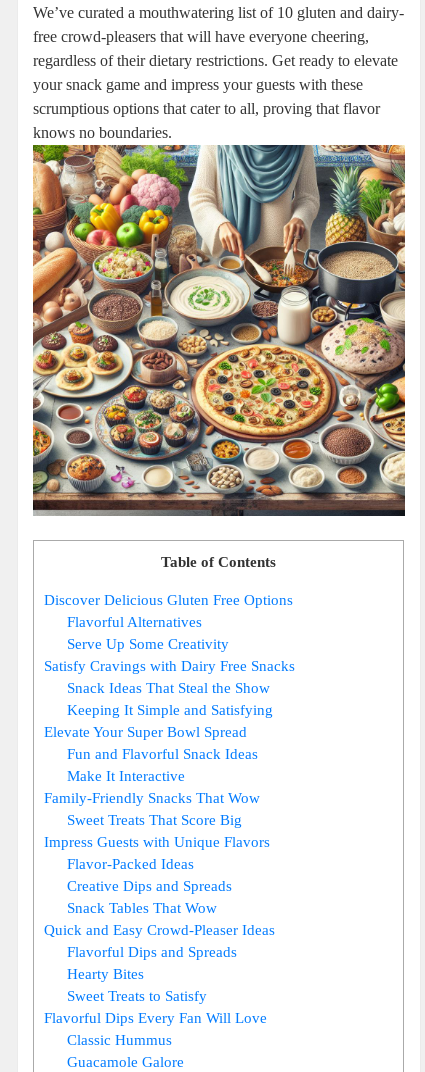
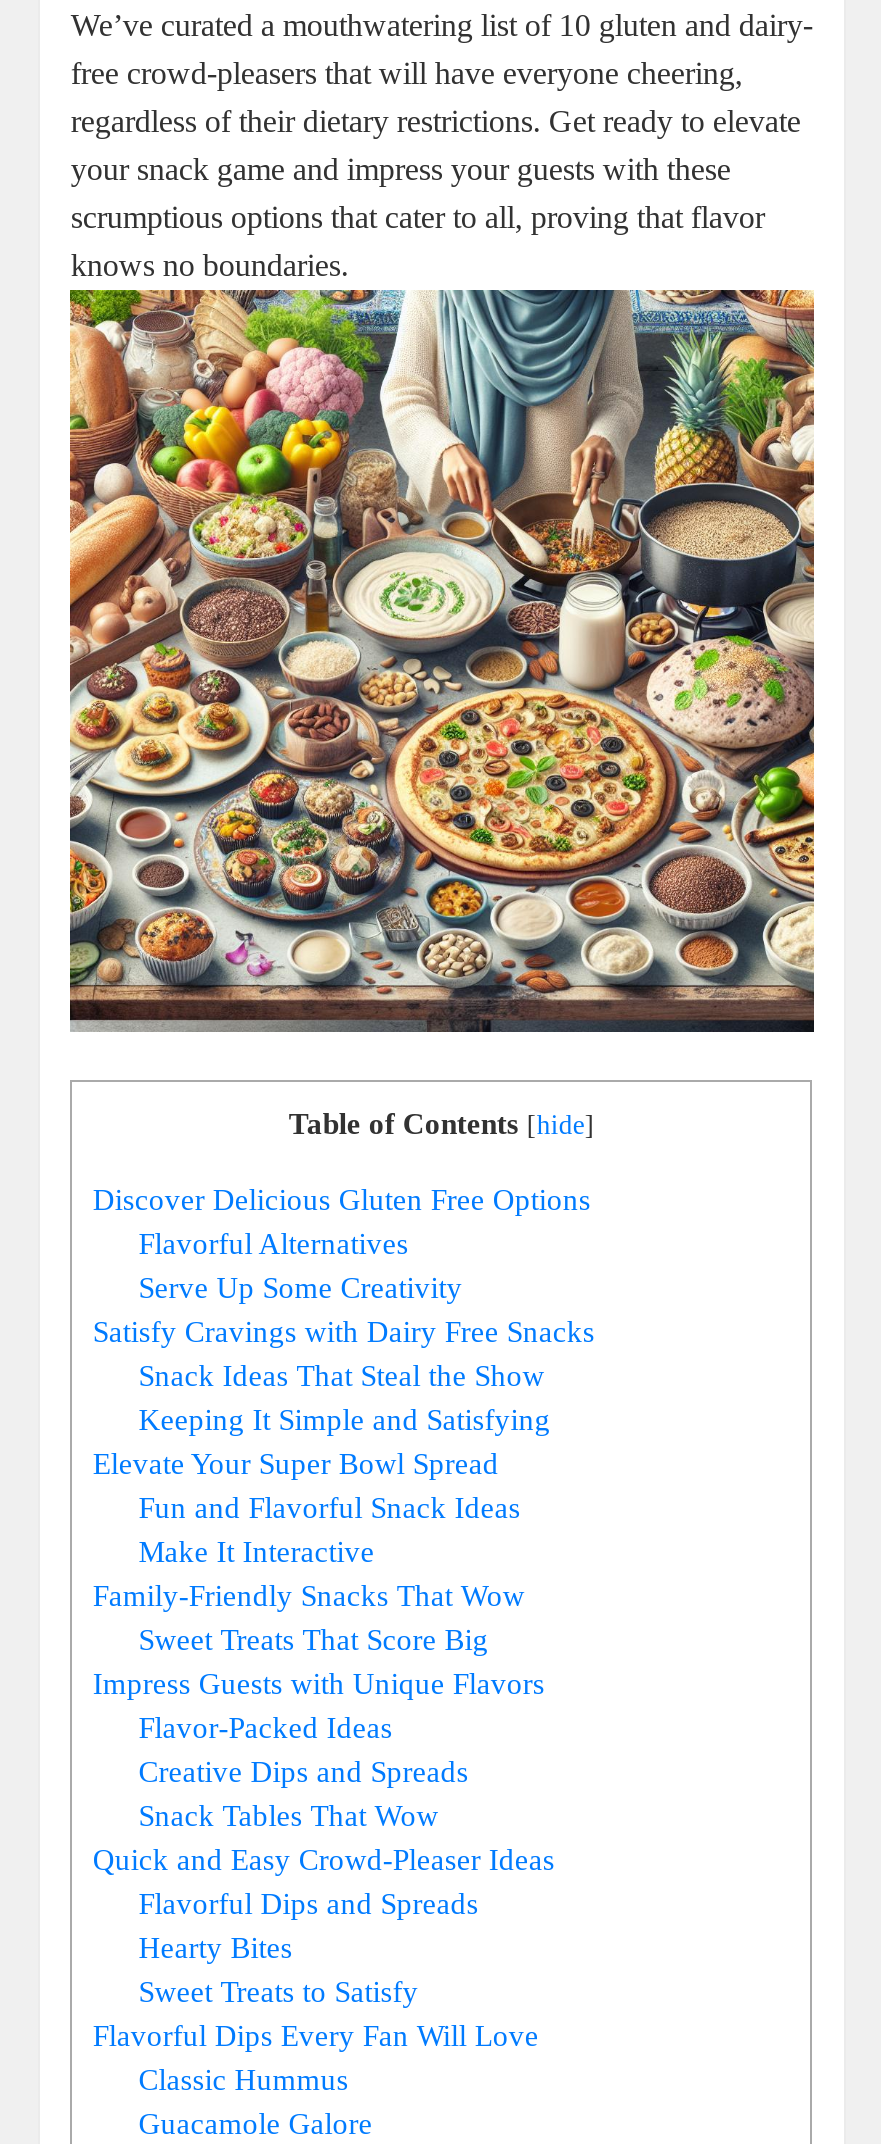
- Table of Contents
+ Table of Contents [hide]
